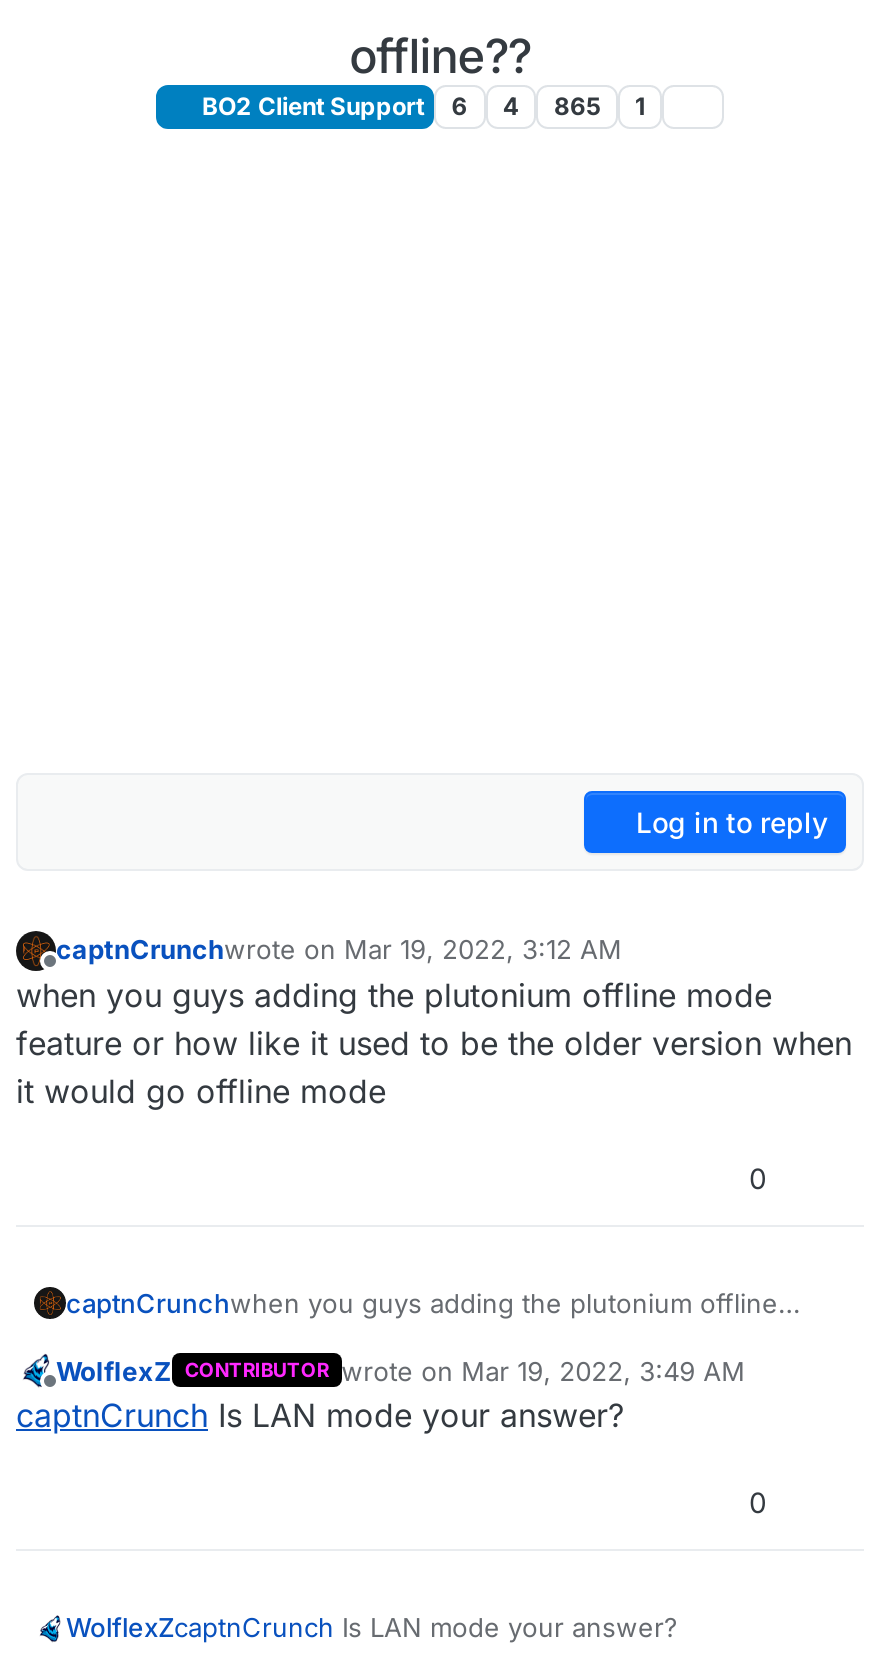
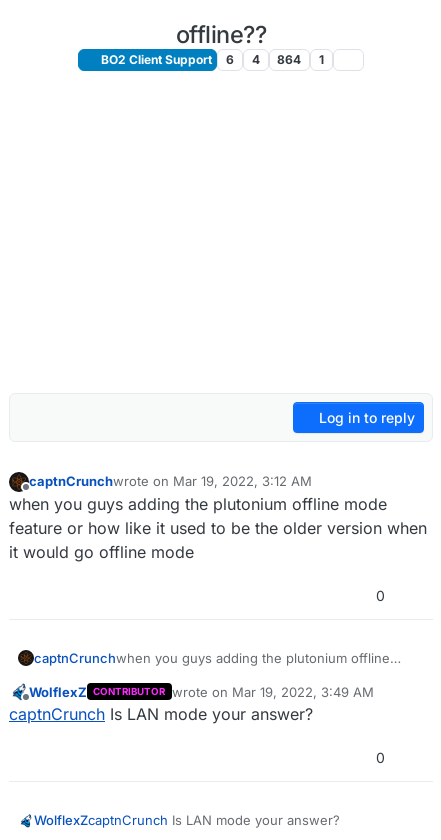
- BO2 Client Support 6 4 865 1
+ BO2 Client Support 6 4 864 1
